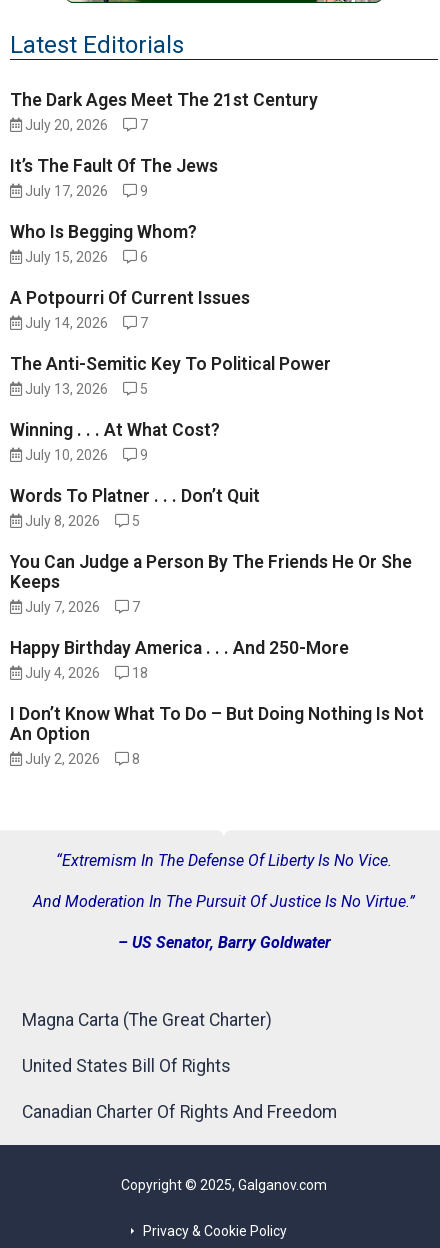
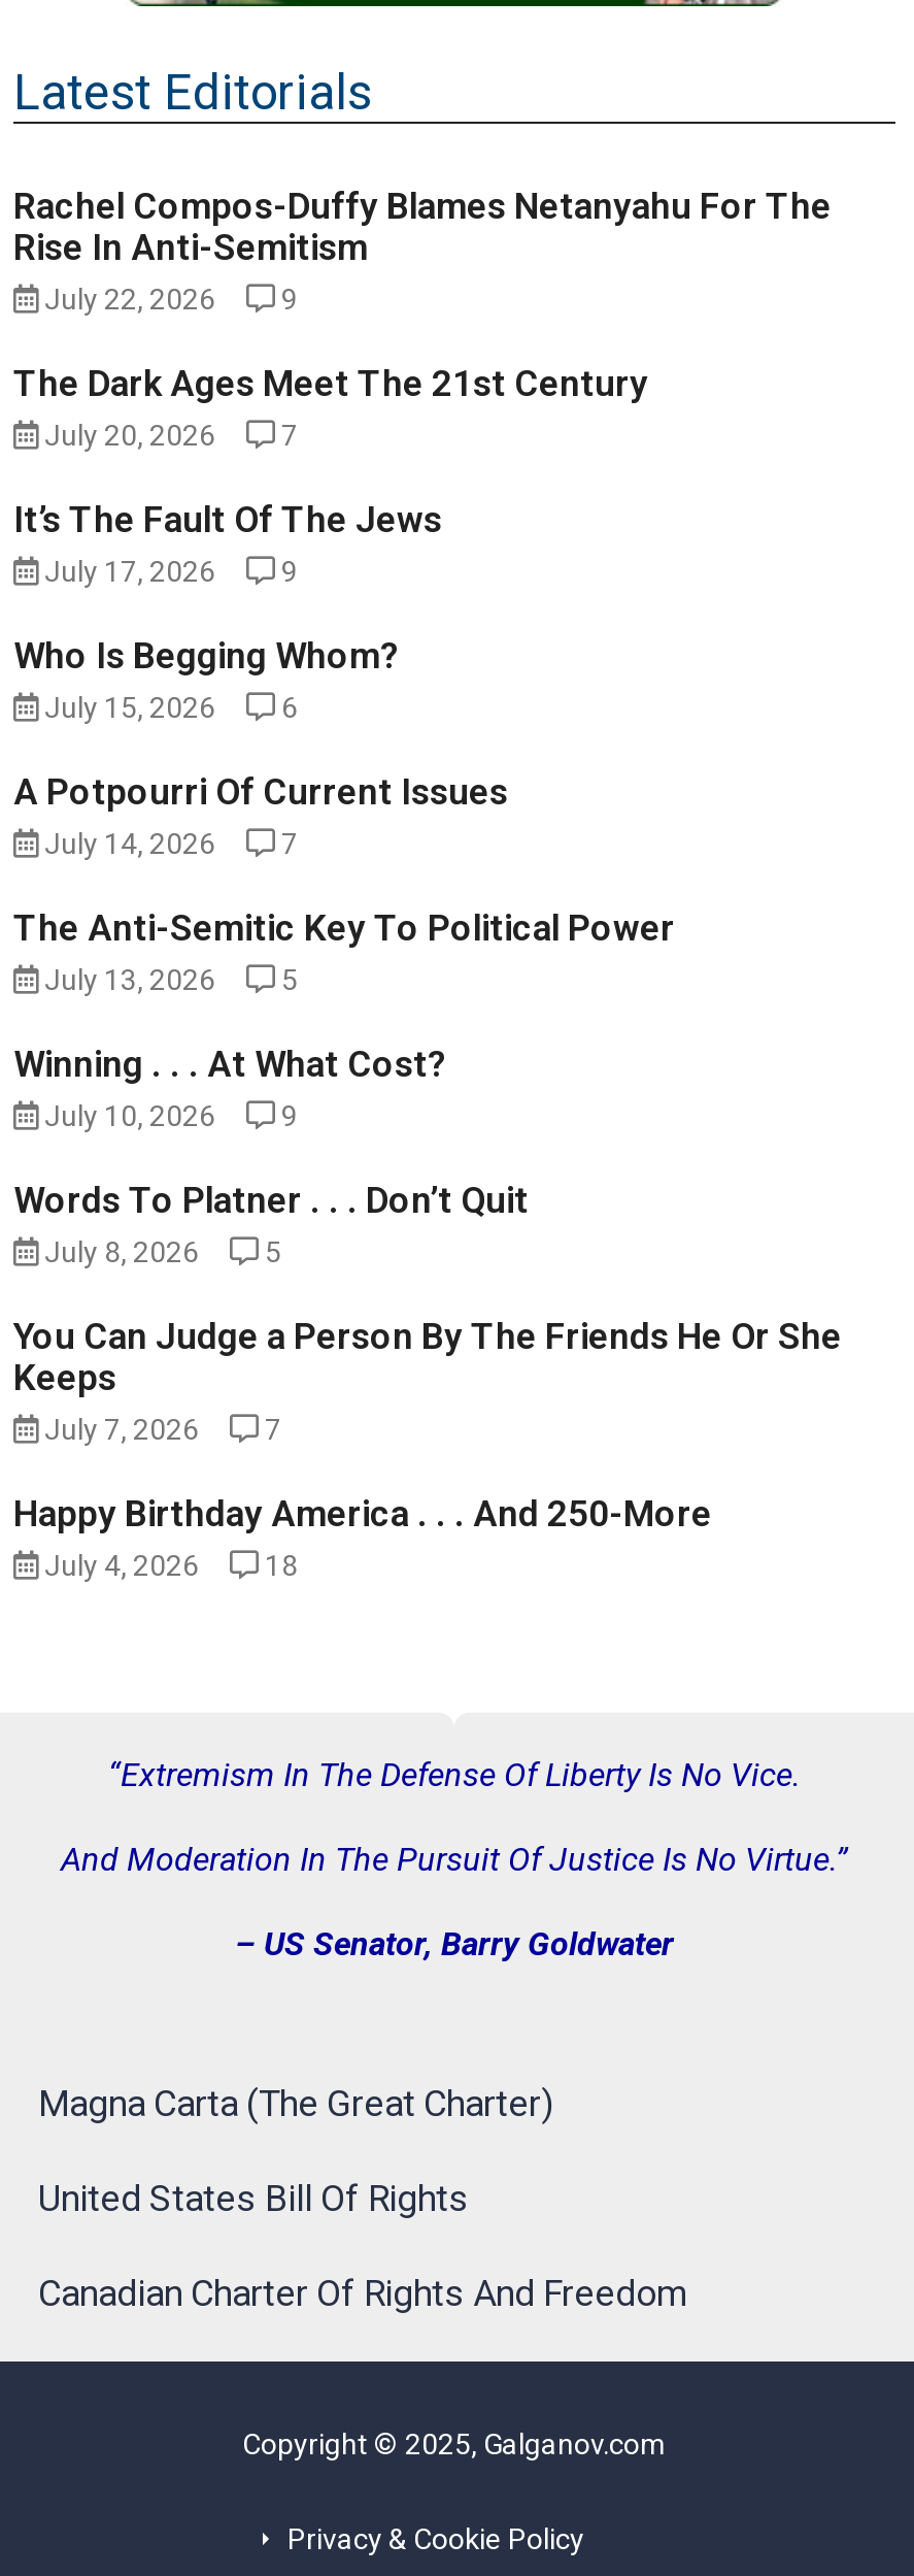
+ Rachel Compos-Duffy Blames Netanyahu For The
+ Rise In Anti-Semitism
+ July 22, 2026
+ 9

moved down: The Dark Ages Meet The 21st Century | July 20, 2026 | 7 | ... | July 4, 2026 | 18

- I Don’t Know What To Do – But Doing Nothing Is Not
- An Option
- July 2, 2026
- 8
